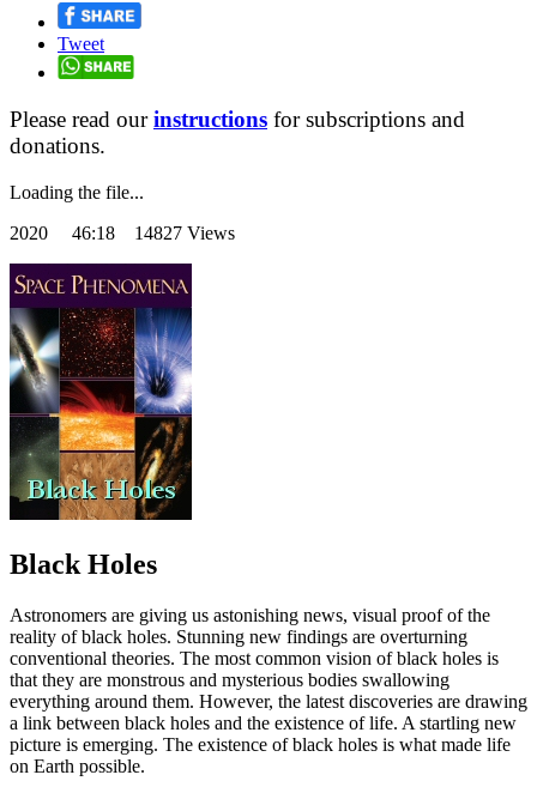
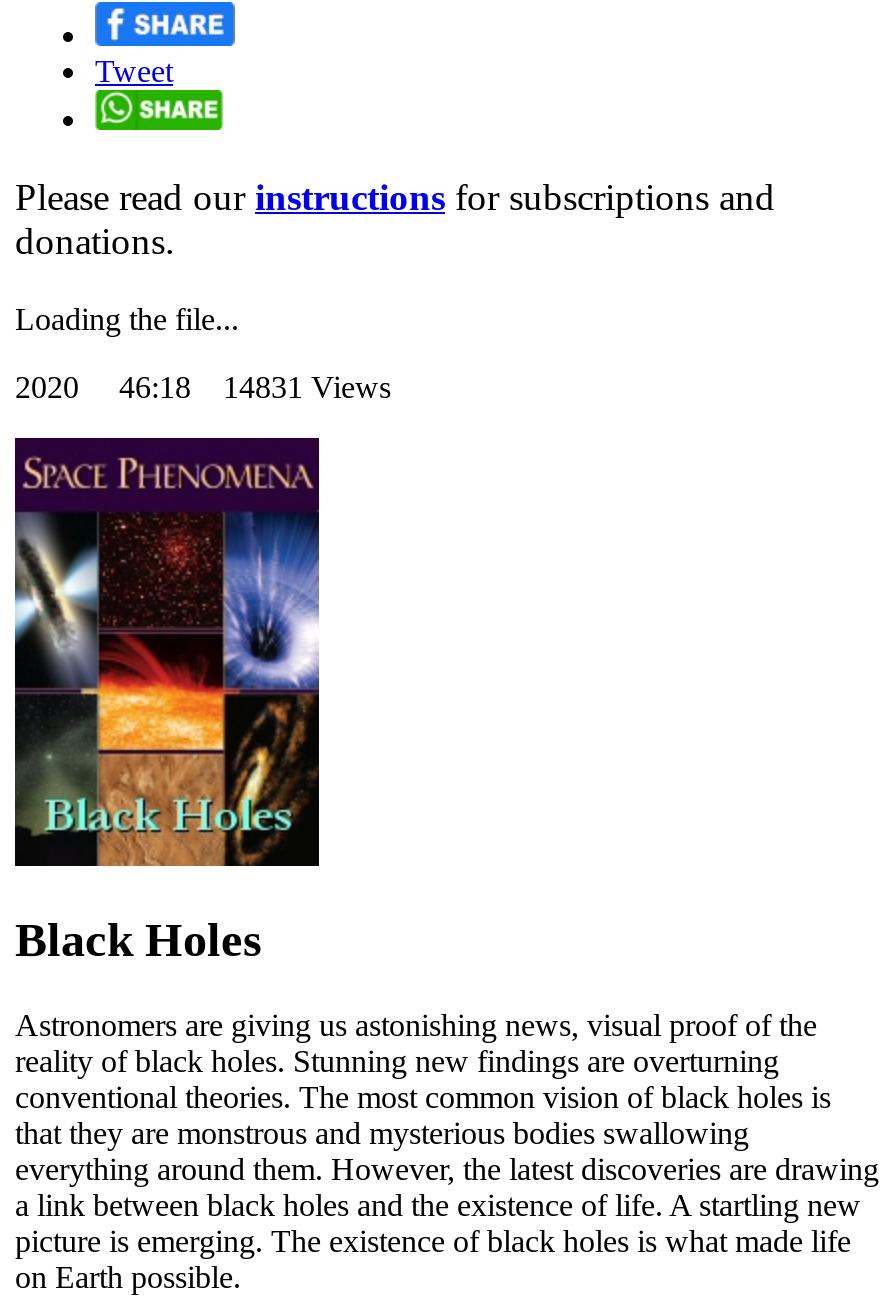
- 2020 46:18 14827 Views
+ 2020 46:18 14831 Views
